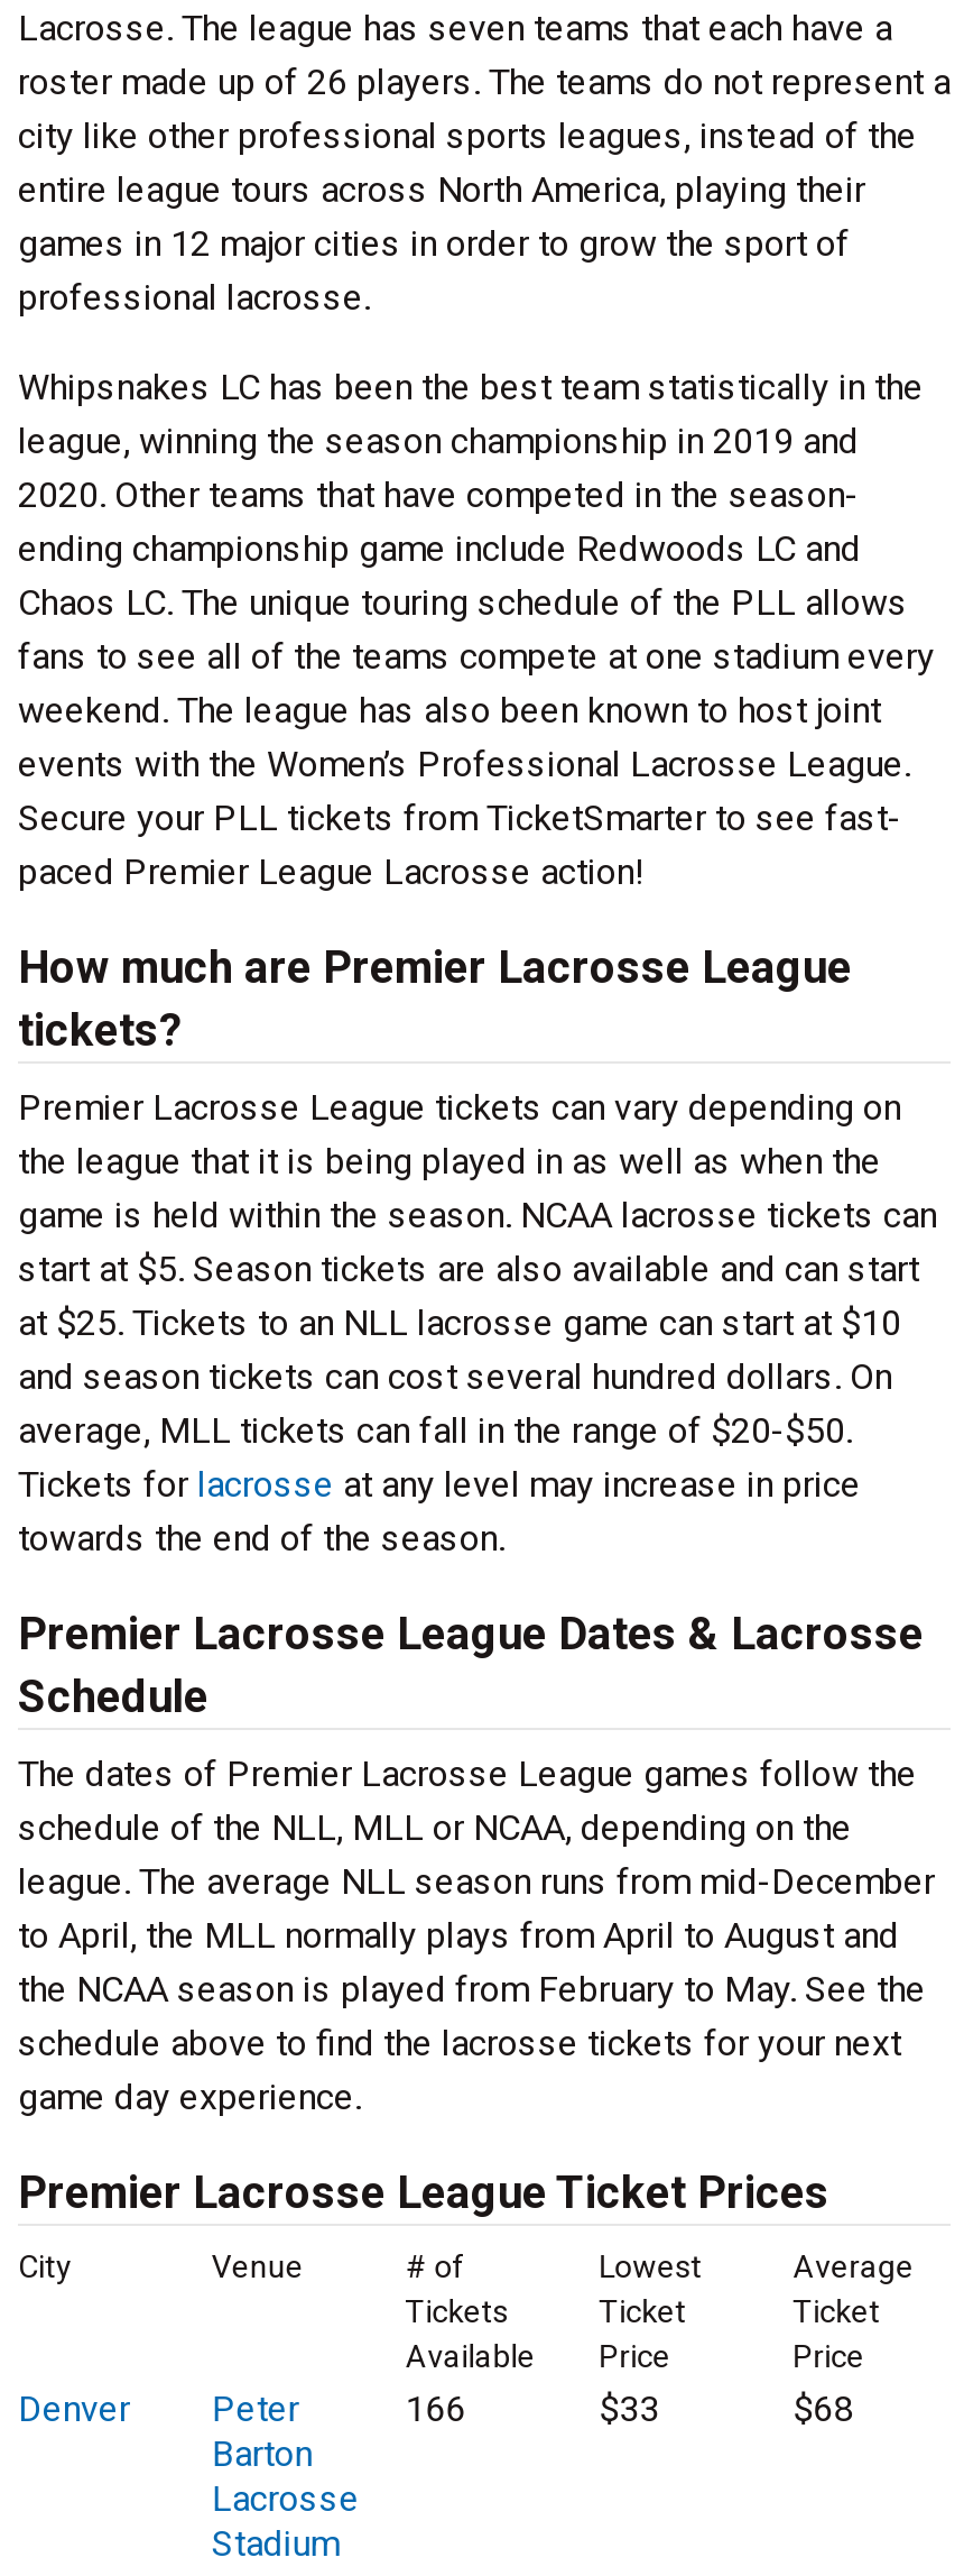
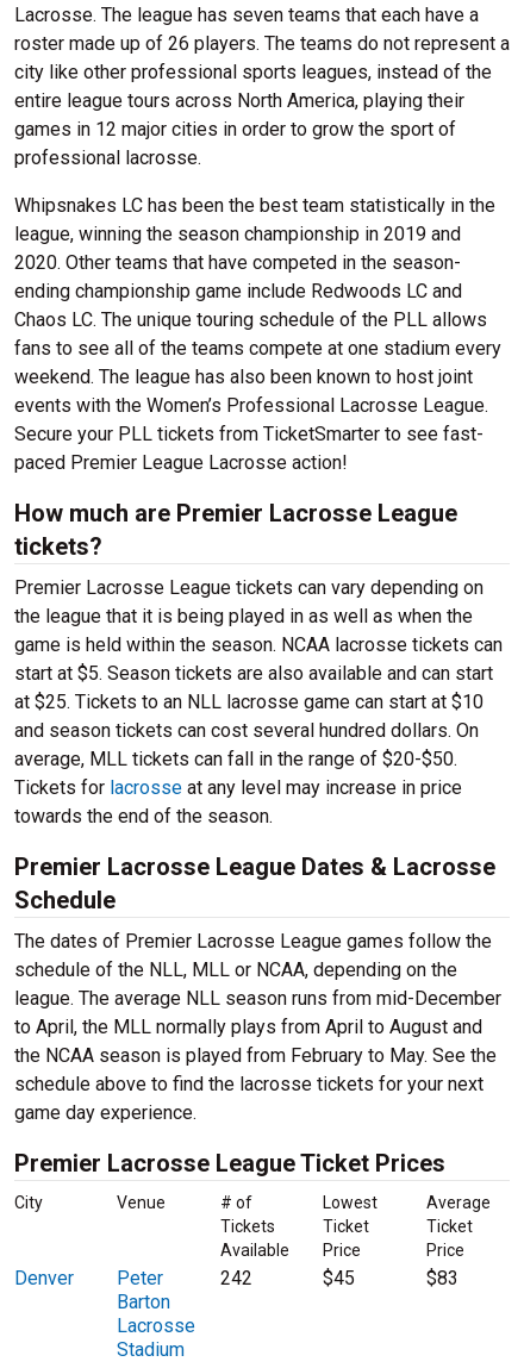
- 166
+ 242

- $33
+ $45

- $68
+ $83
